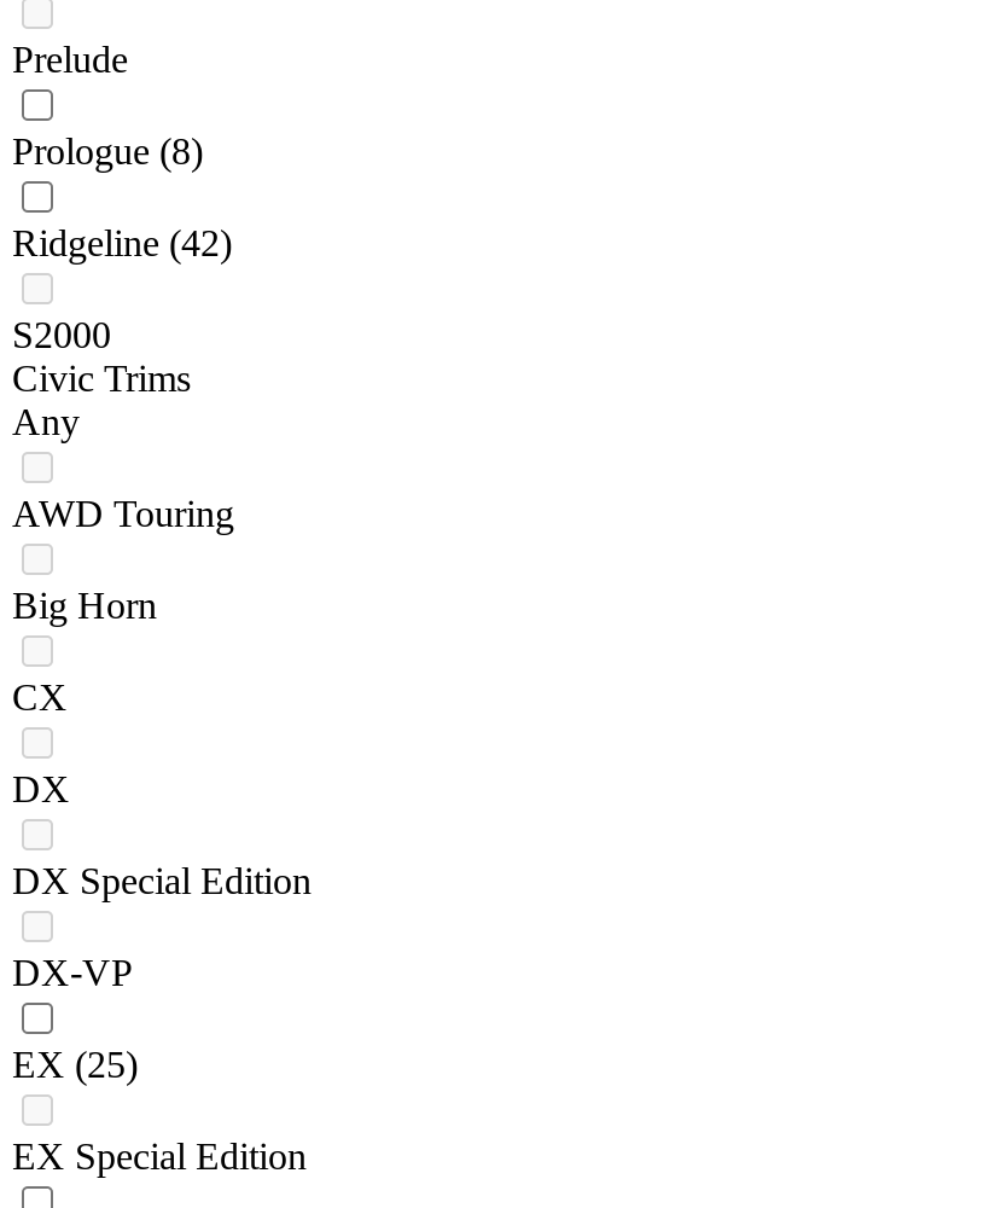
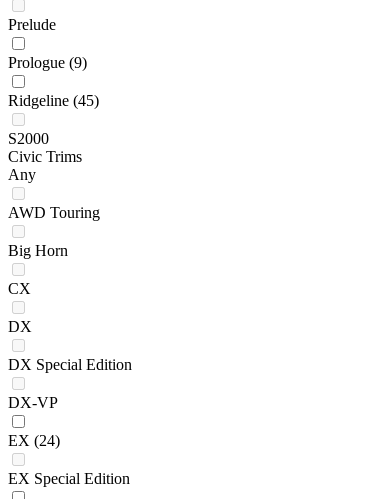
- Prologue (8)
+ Prologue (9)

- Ridgeline (42)
+ Ridgeline (45)

- EX (25)
+ EX (24)
